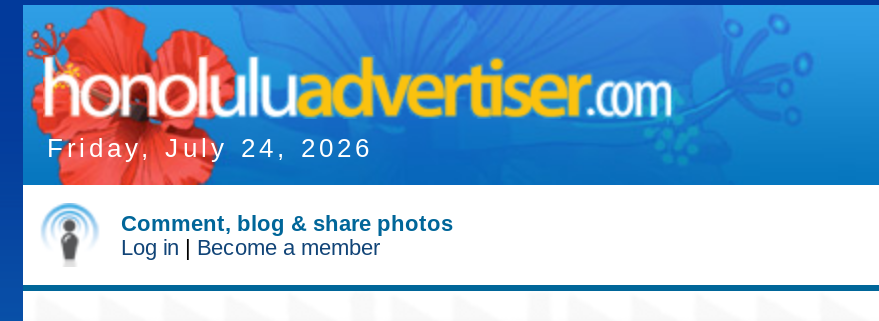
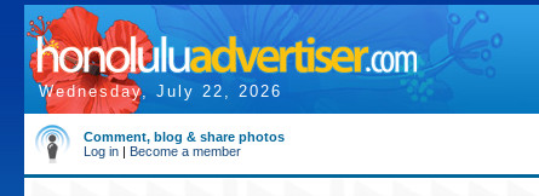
- Friday, July 24, 2026
+ Wednesday, July 22, 2026
